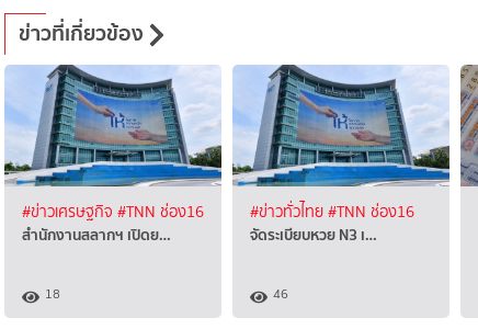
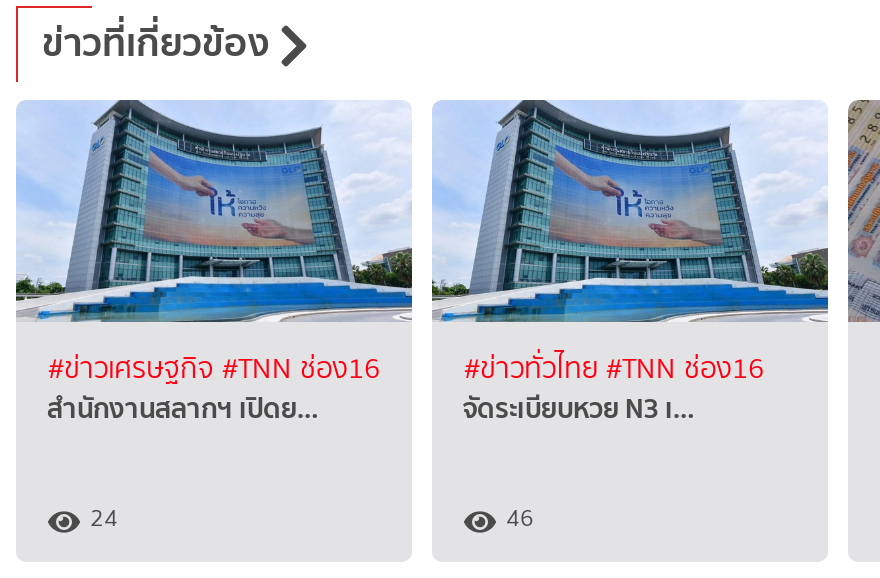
- 18
+ 24
